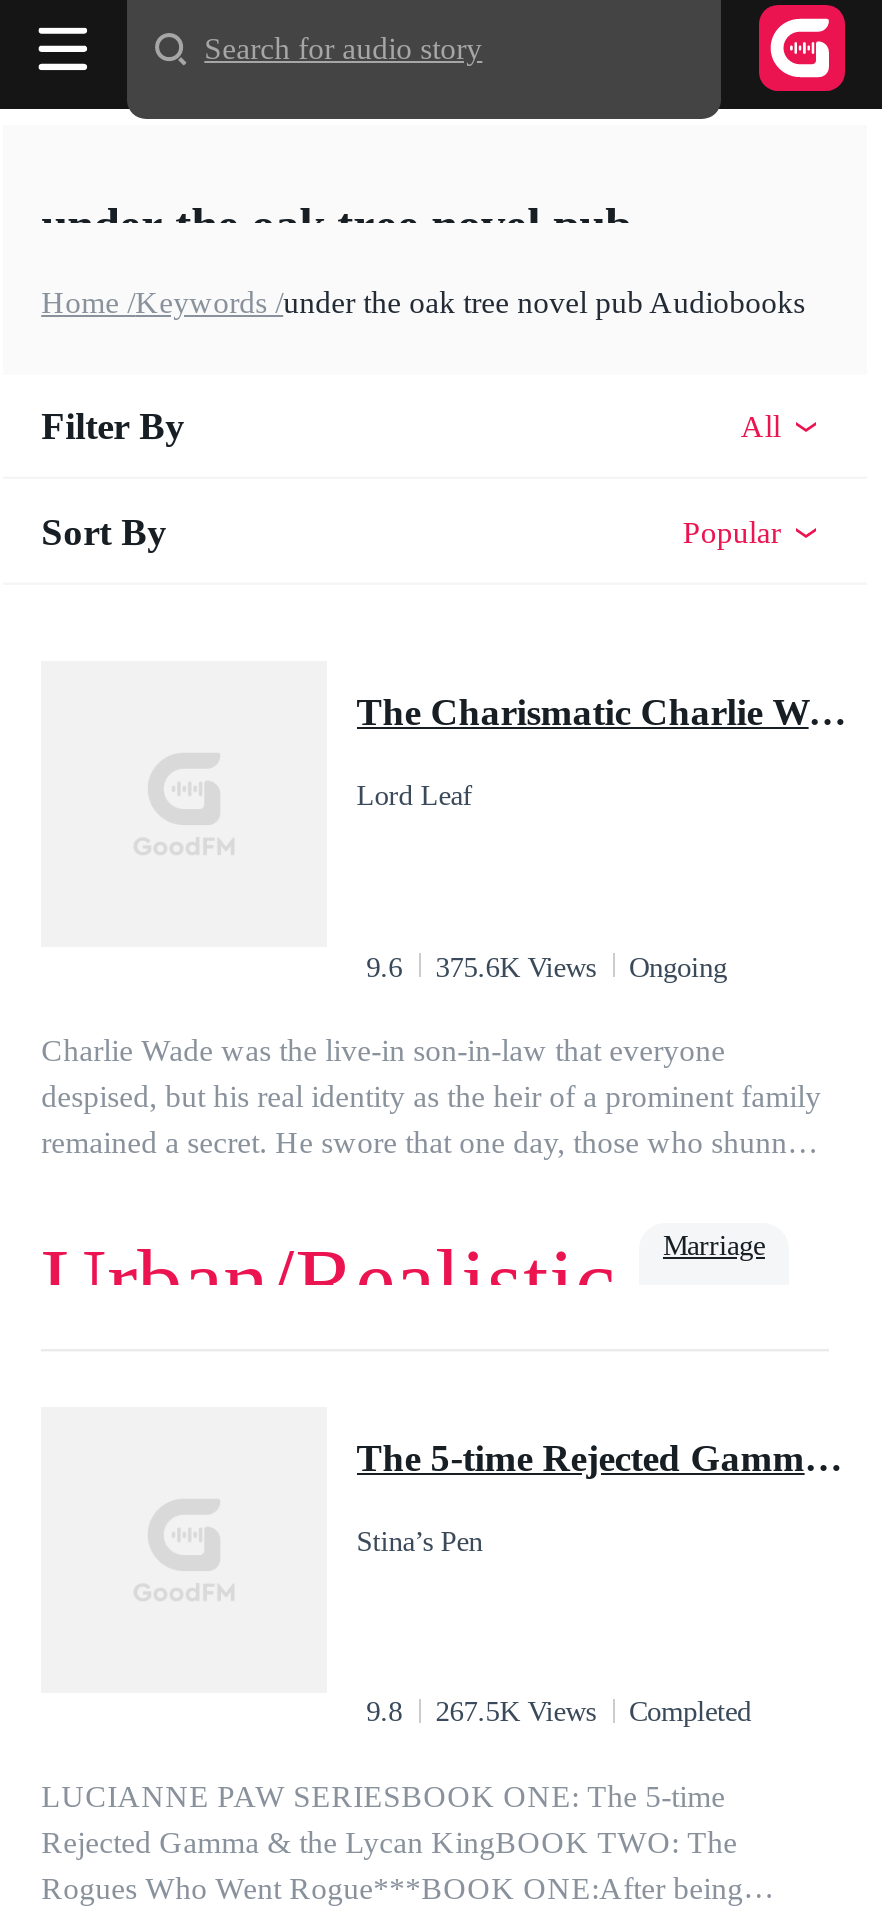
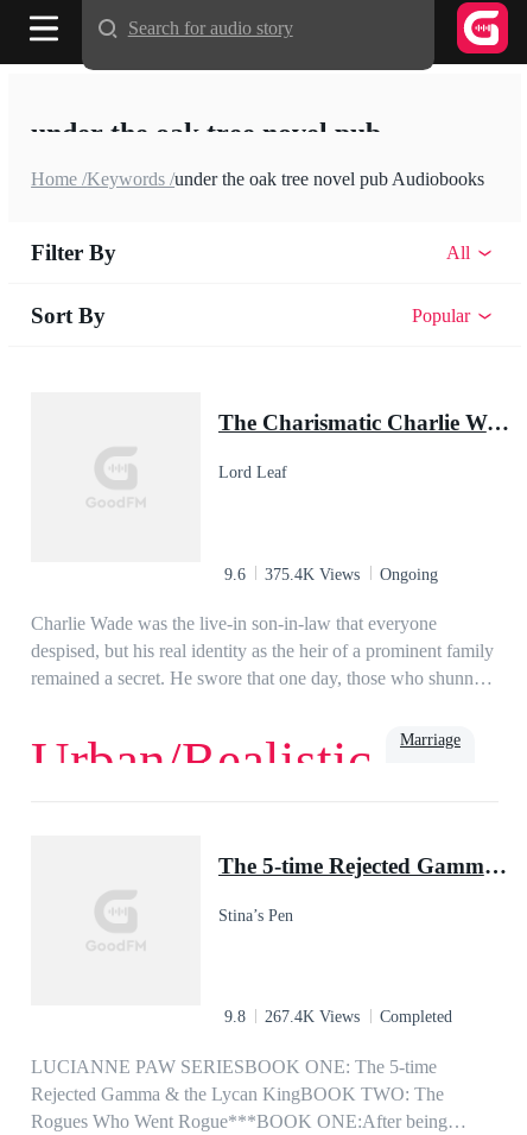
- 9.6 375.6K Views Ongoing
+ 9.6 375.4K Views Ongoing

- 9.8 267.5K Views Completed
+ 9.8 267.4K Views Completed
